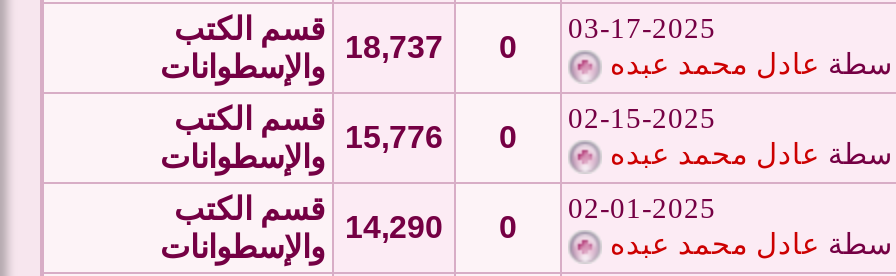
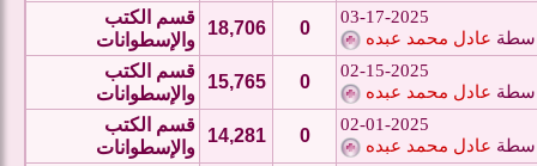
- 18,737 0
+ 18,706 0

- 15,776 0
+ 15,765 0

- 14,290 0
+ 14,281 0
